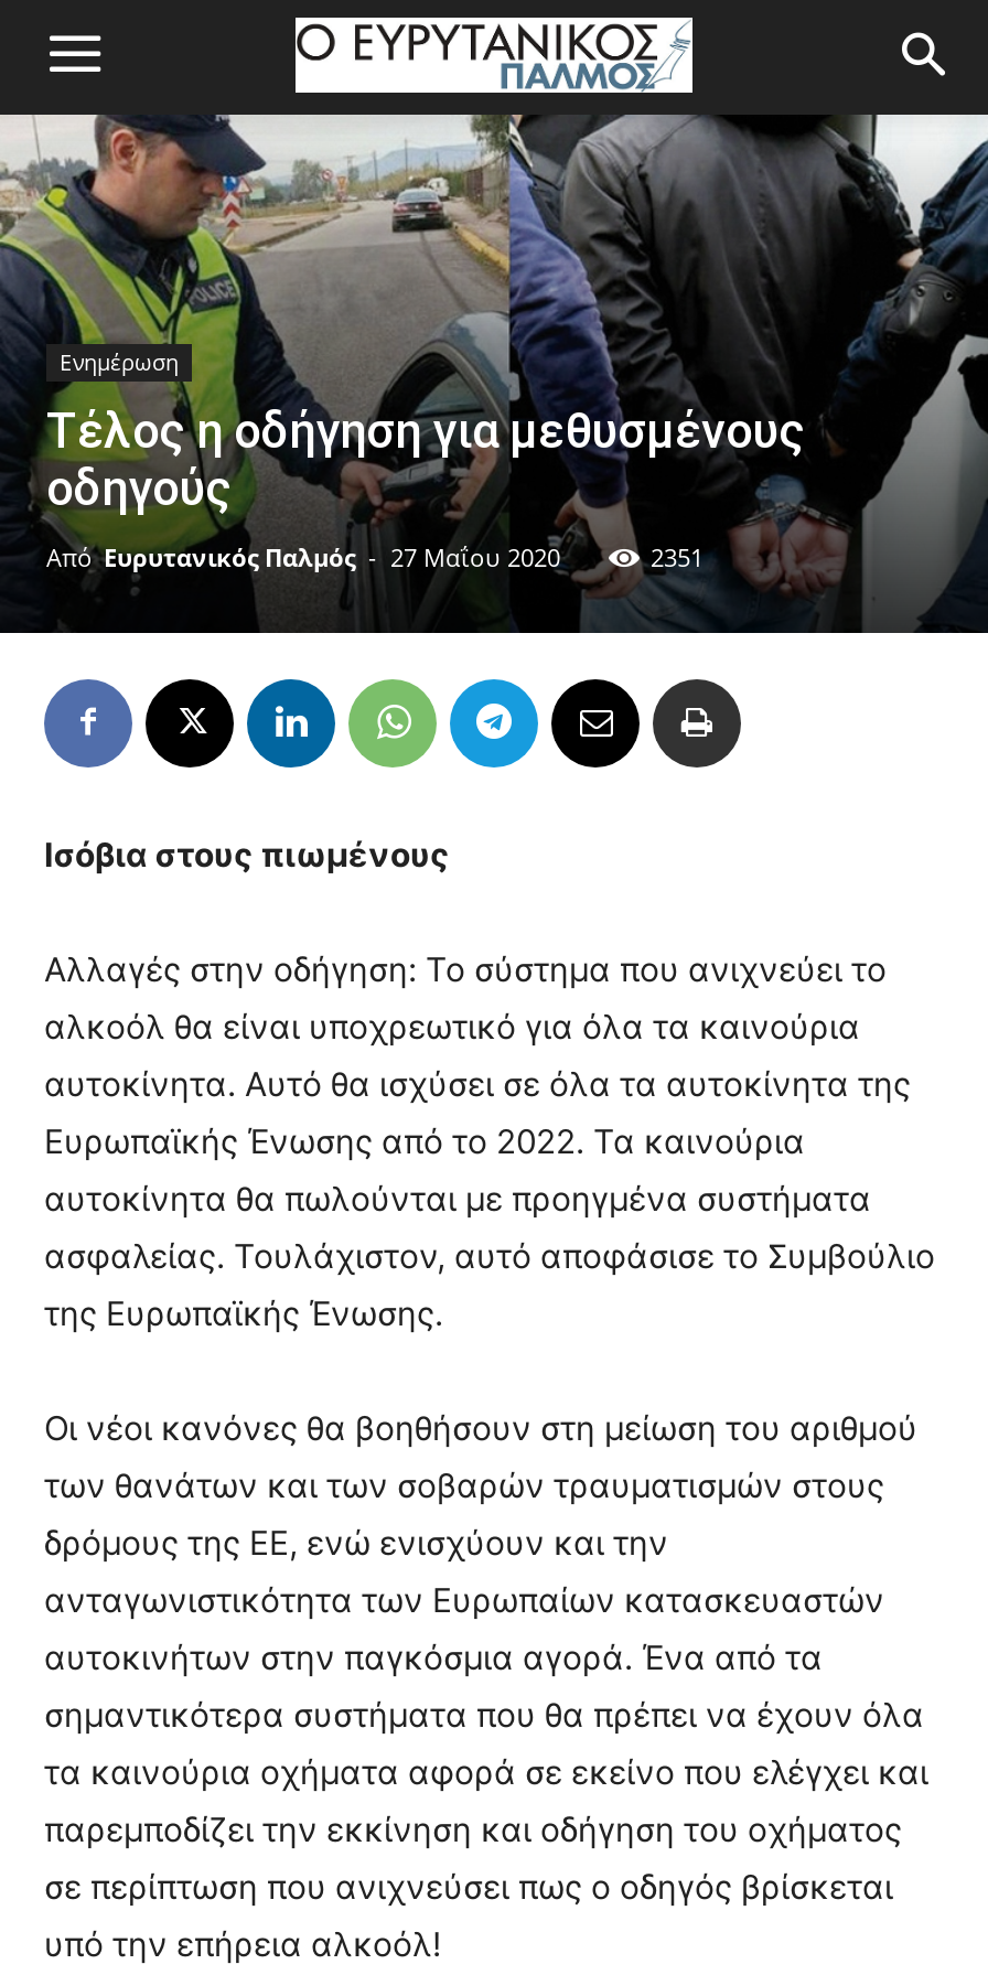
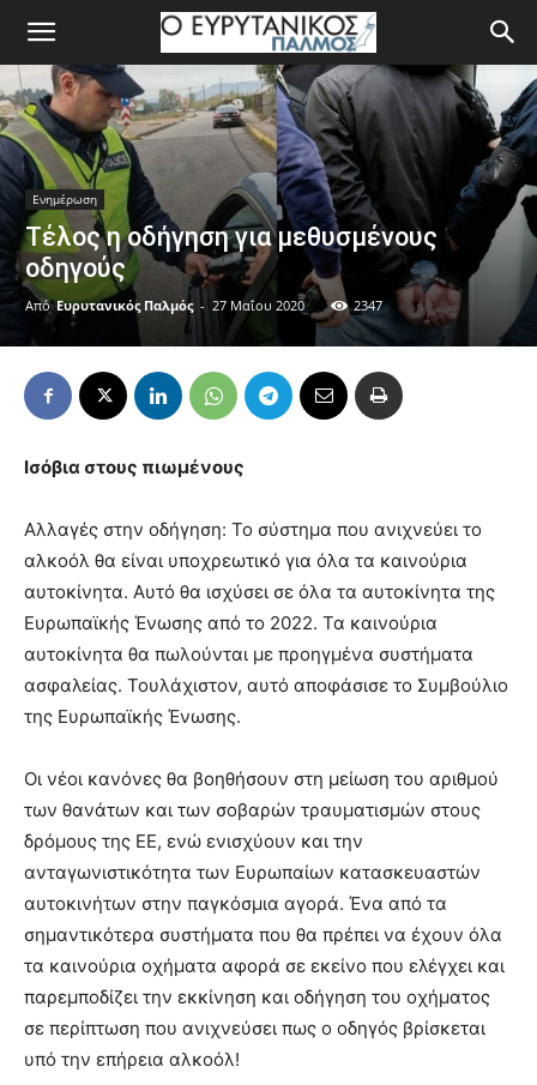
- 2351
+ 2347
